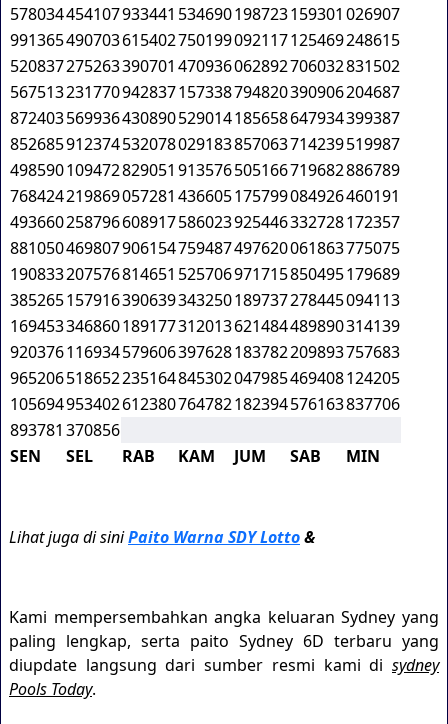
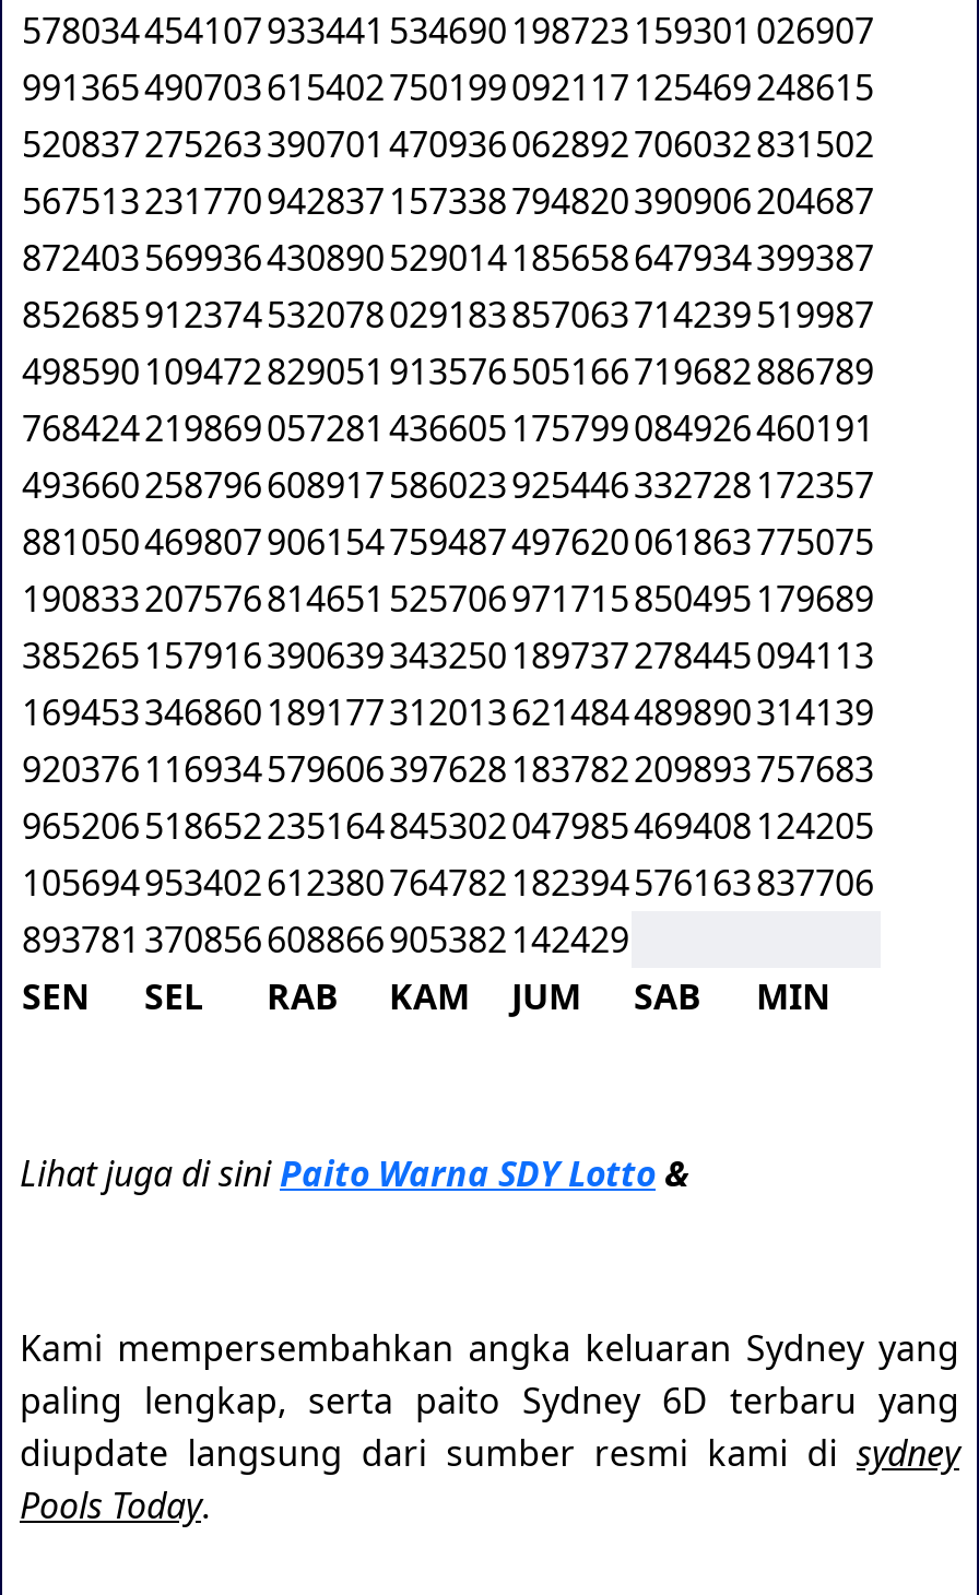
- 893781 370856
+ 893781 370856 608866 905382 142429
